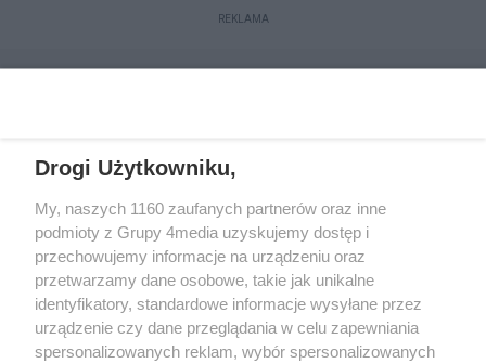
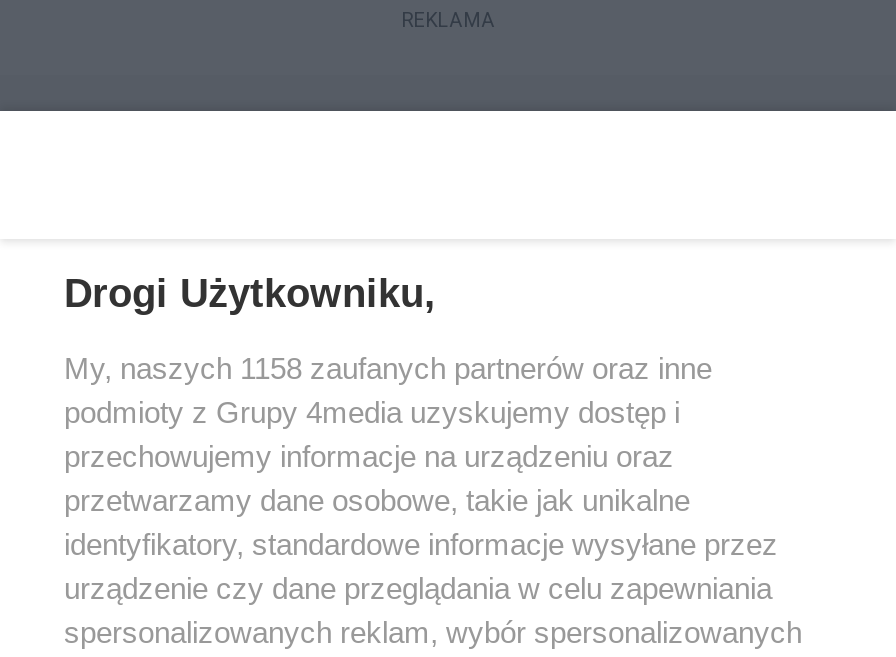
- My, naszych 1160 zaufanych partnerów oraz inne
+ My, naszych 1158 zaufanych partnerów oraz inne
